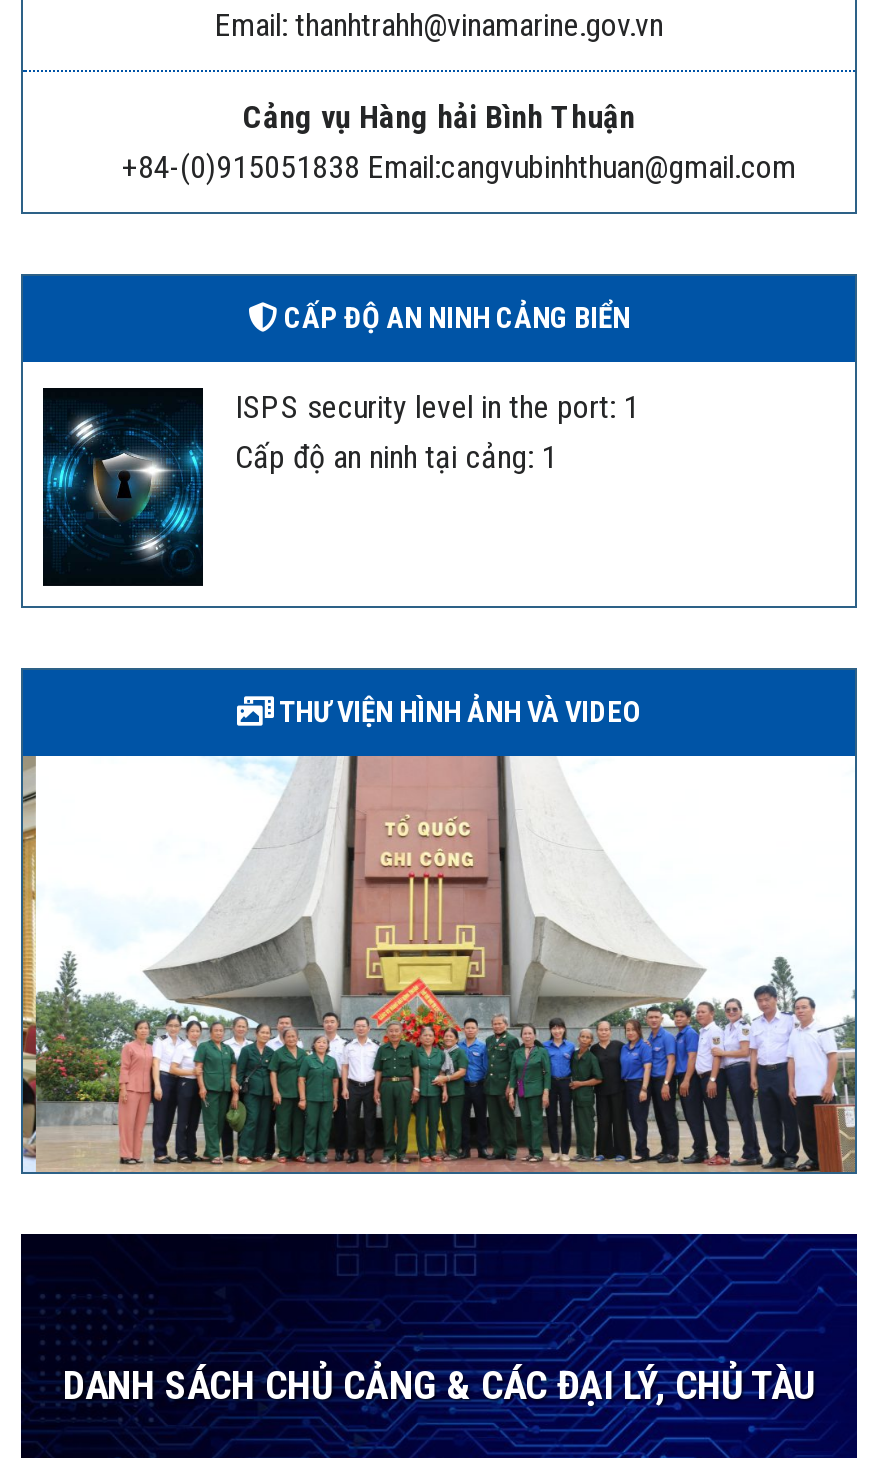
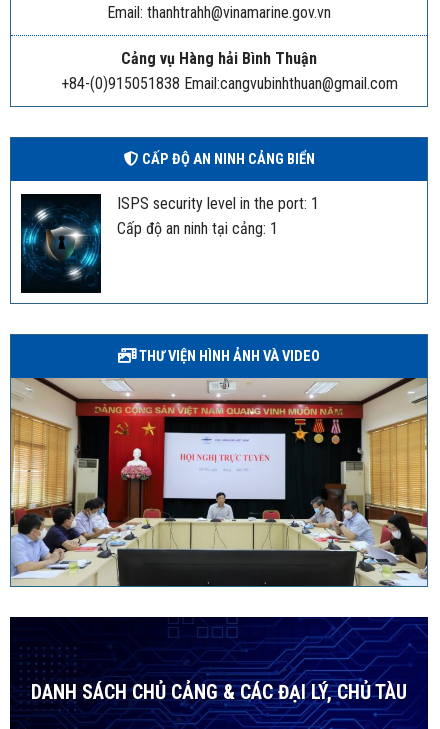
- [image]
+ [image]
